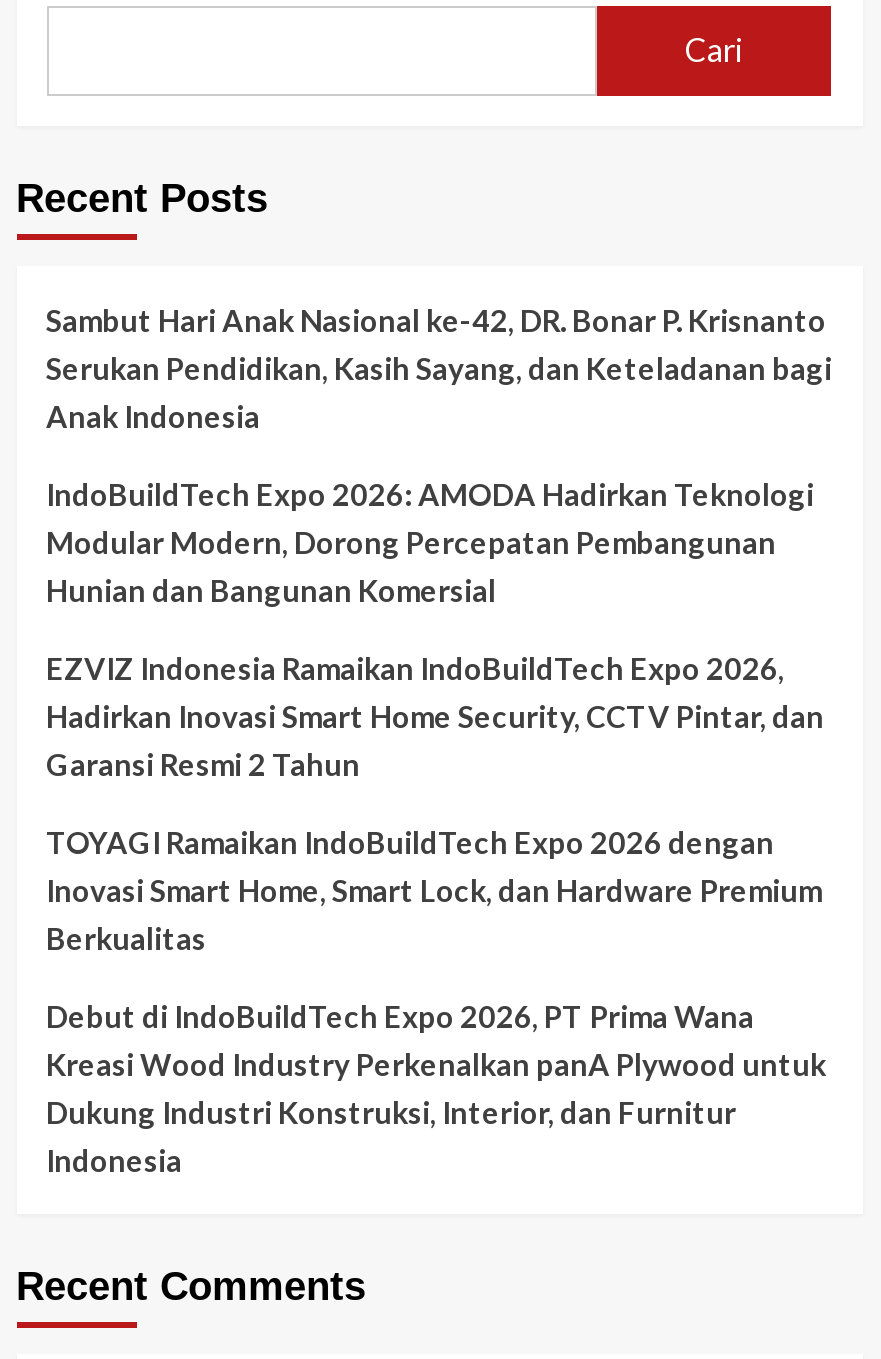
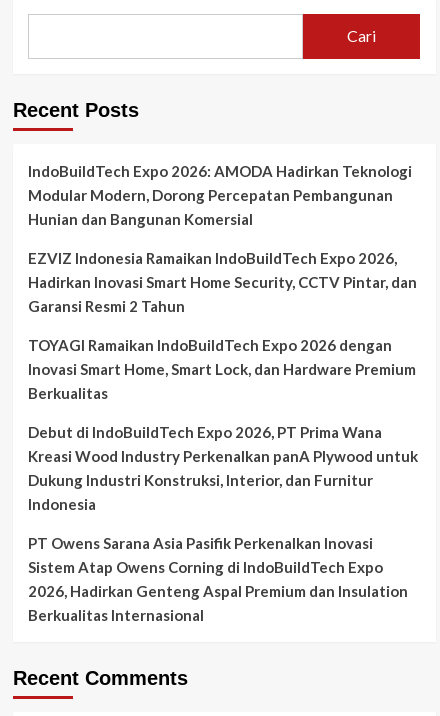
- Sambut Hari Anak Nasional ke-42, DR. Bonar P. Krisnanto
- Serukan Pendidikan, Kasih Sayang, dan Keteladanan bagi
- Anak Indonesia

moved up: IndoBuildTech Expo 2026: AMODA Hadirkan Teknologi | Modular Modern, Dorong Percepatan Pembangunan | Hunian dan Bangunan Komersial | ... | Dukung Industri Konstruksi, Interior, dan Furnitur | Indonesia

+ PT Owens Sarana Asia Pasifik Perkenalkan Inovasi
+ Sistem Atap Owens Corning di IndoBuildTech Expo
+ 2026, Hadirkan Genteng Aspal Premium dan Insulation
+ Berkualitas Internasional
